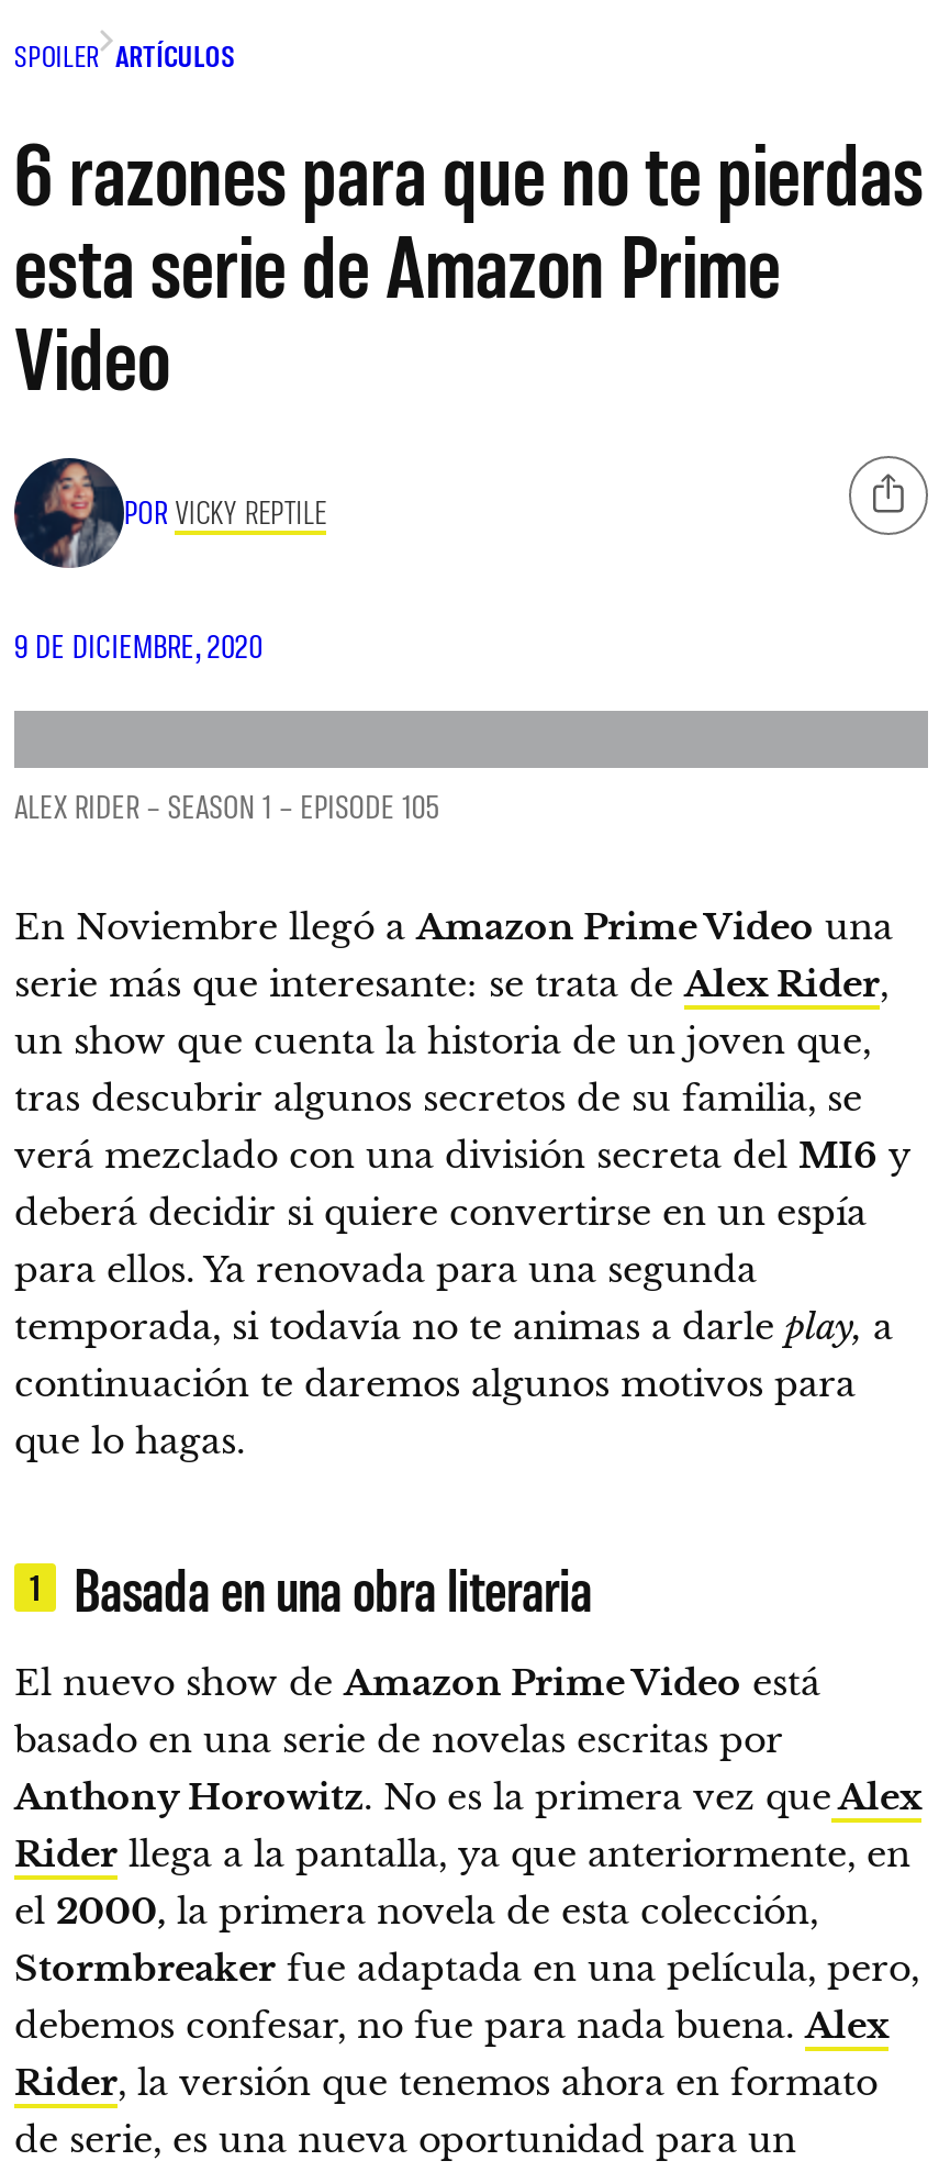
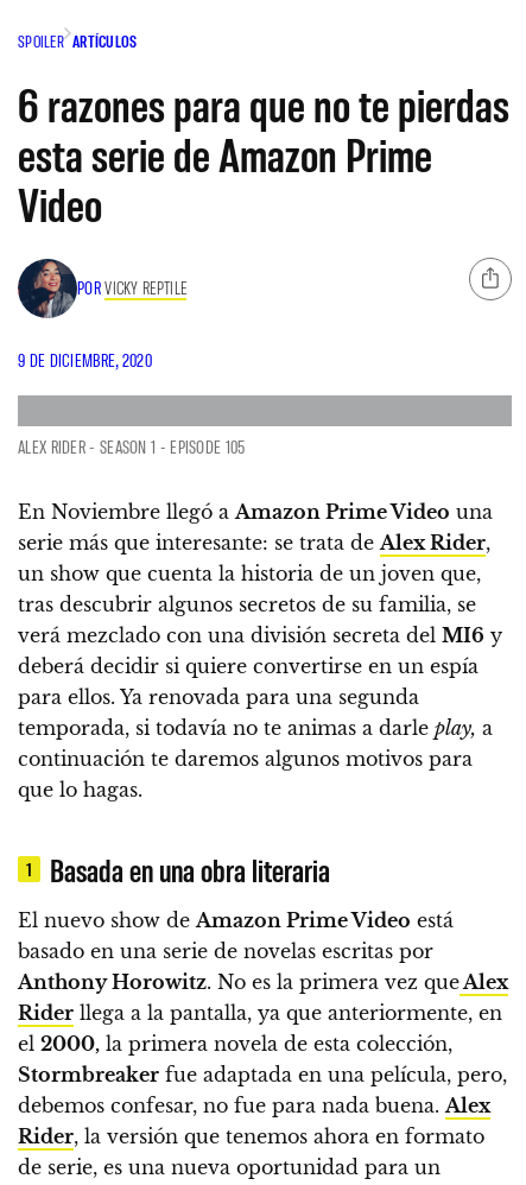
- ALEX RIDER – SEASON 1 – EPISODE 105
+ ALEX RIDER - SEASON 1 - EPISODE 105
